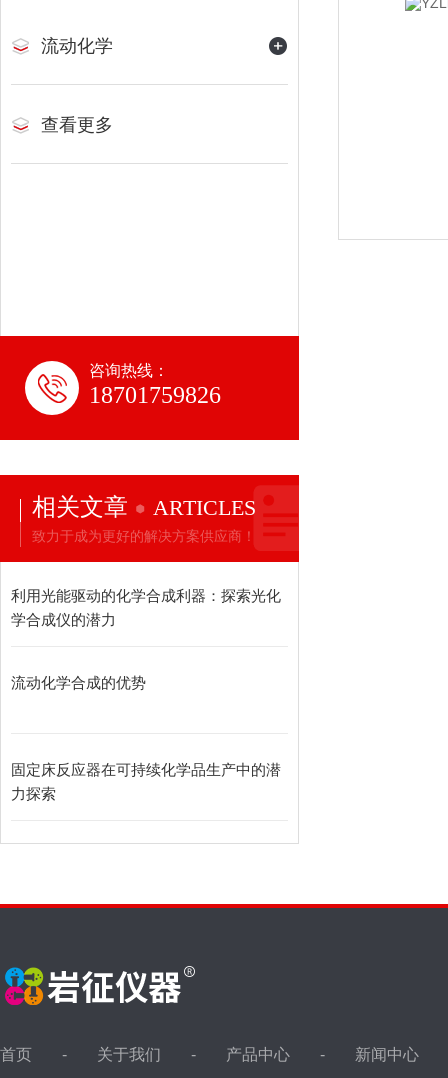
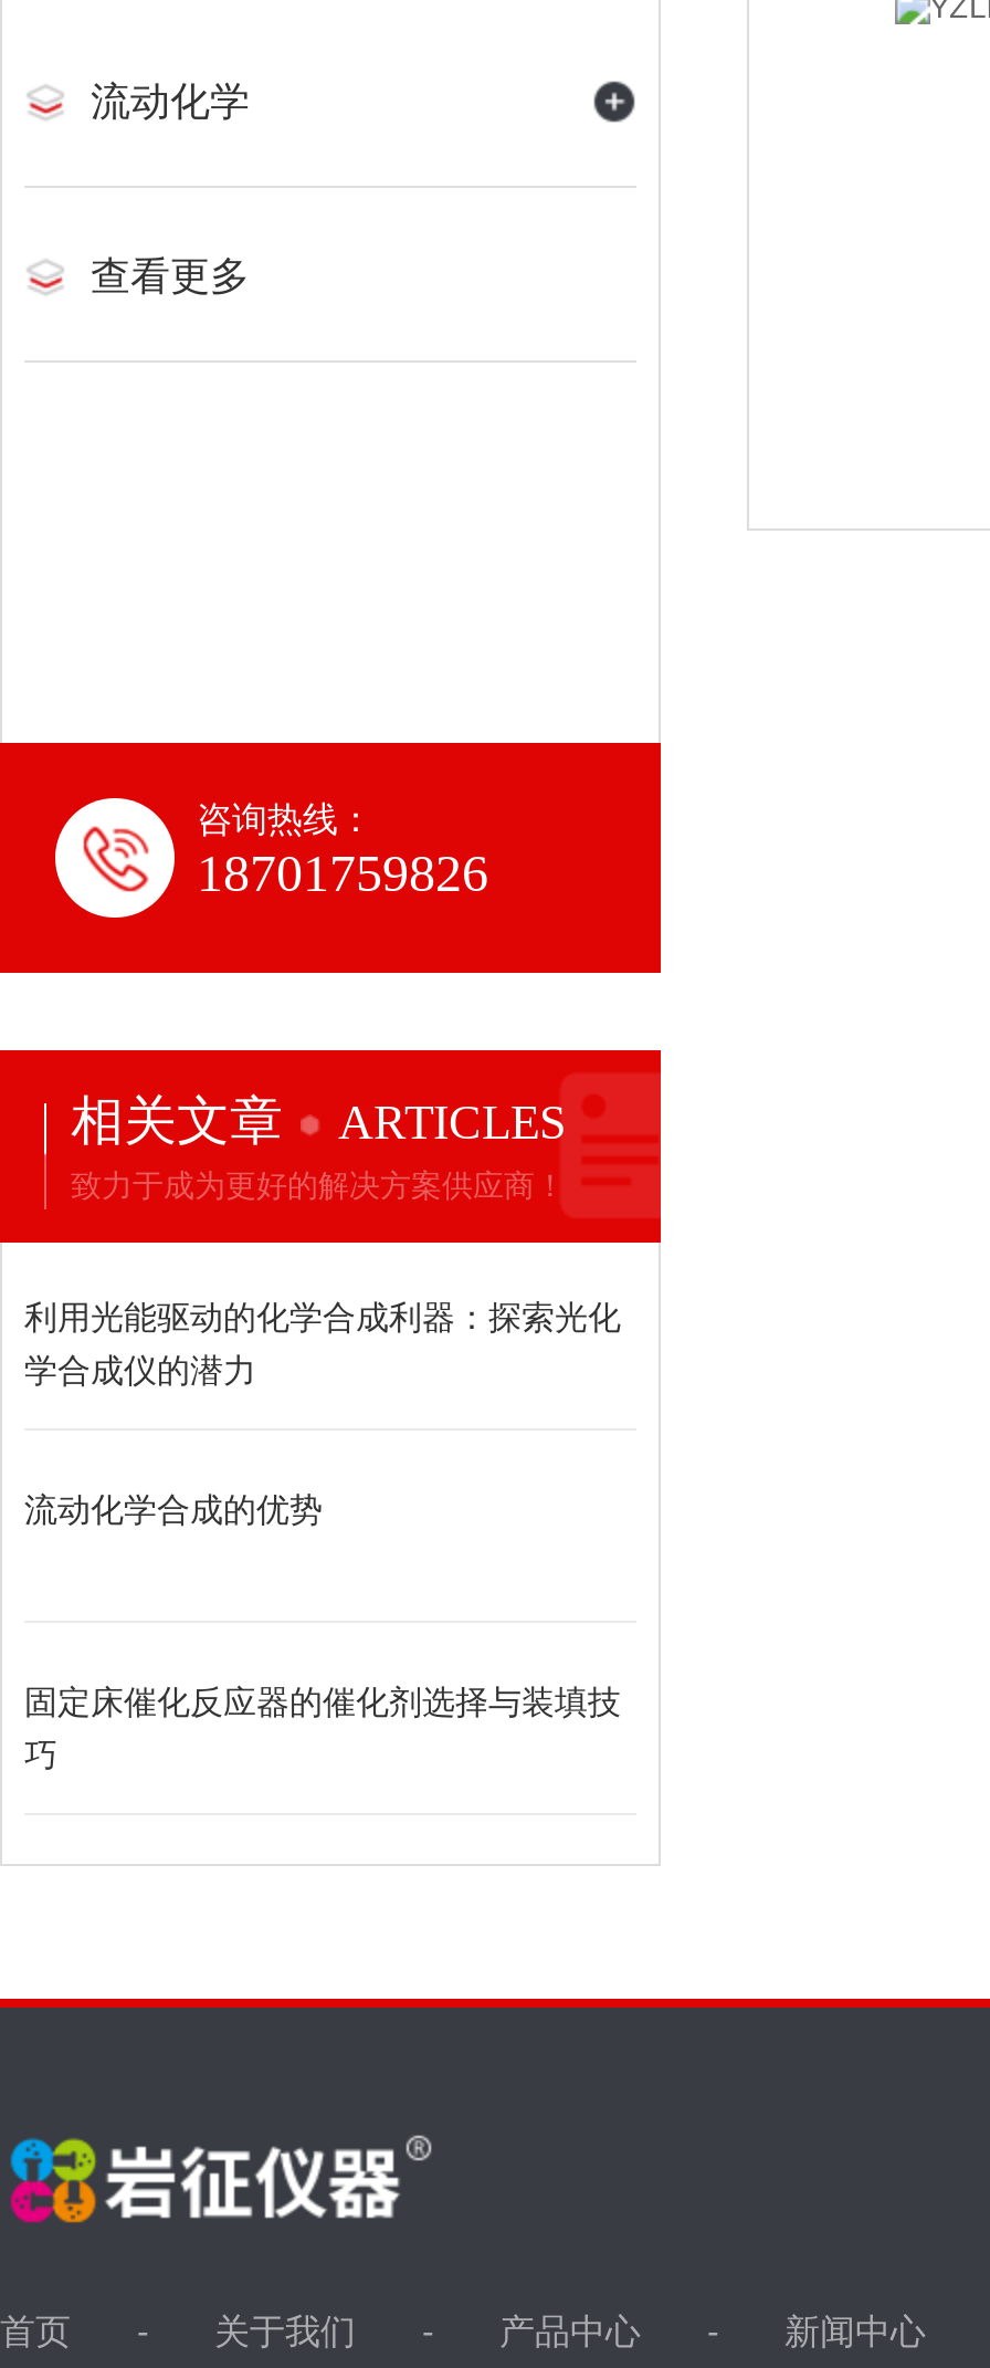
- 固定床反应器在可持续化学品生产中的潜
- 力探索
+ 固定床催化反应器的催化剂选择与装填技
+ 巧
